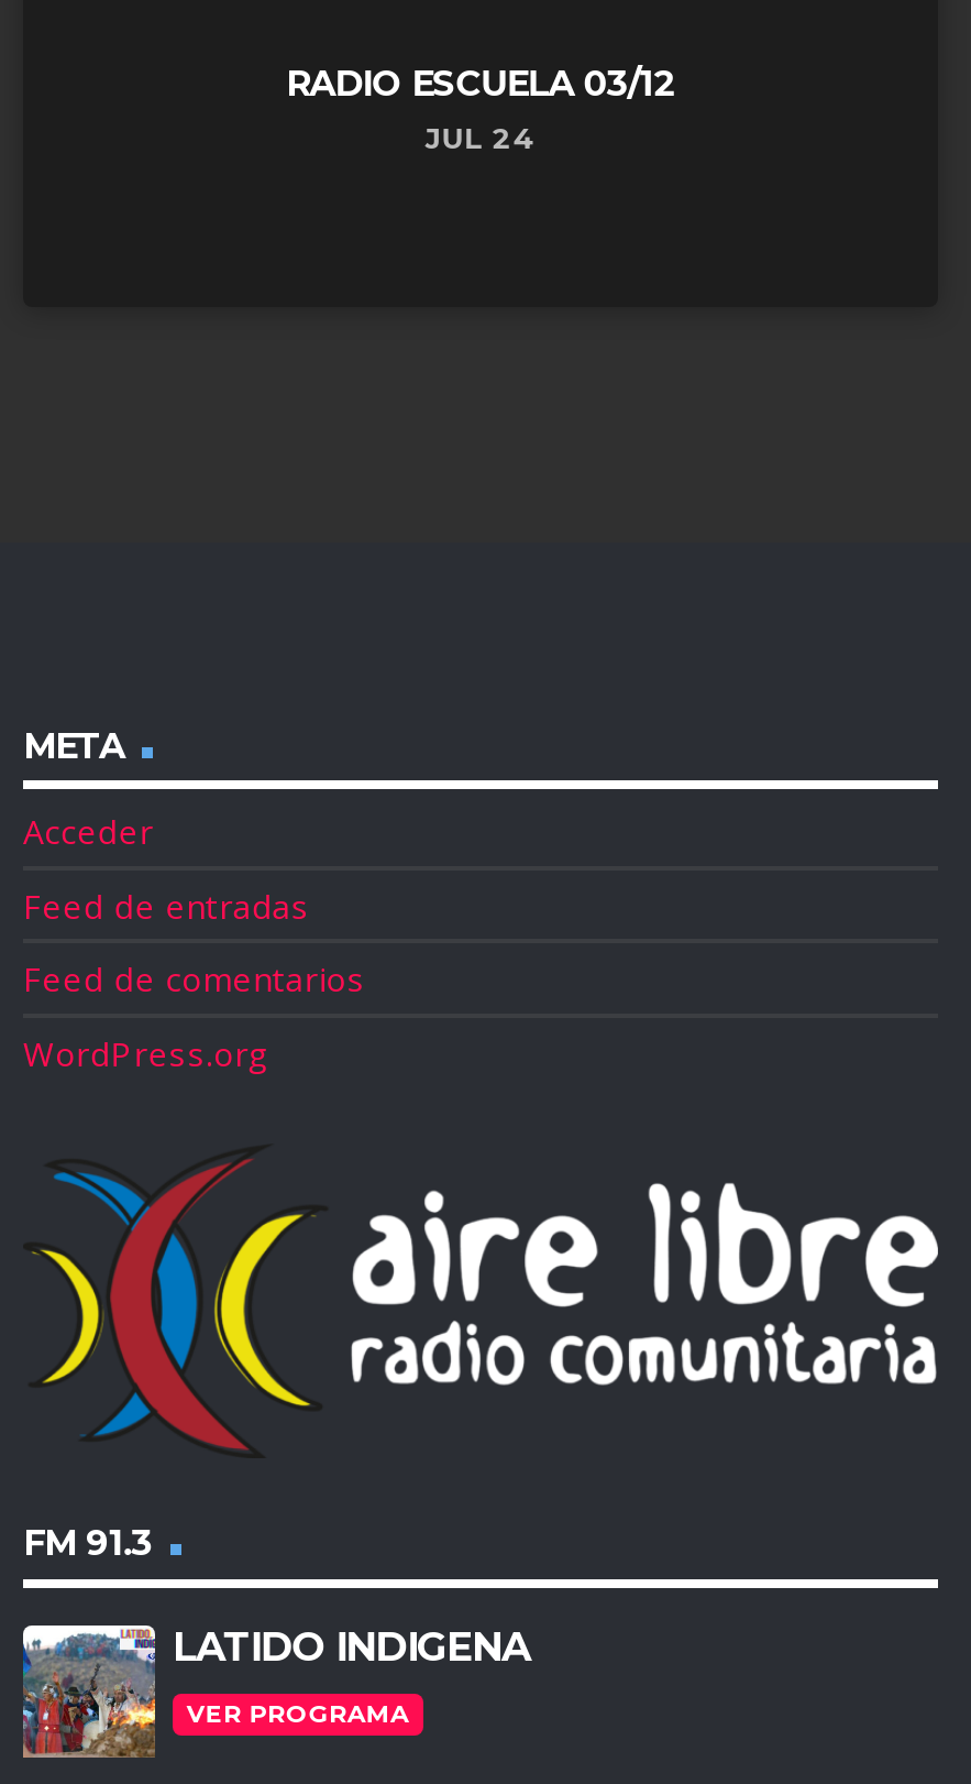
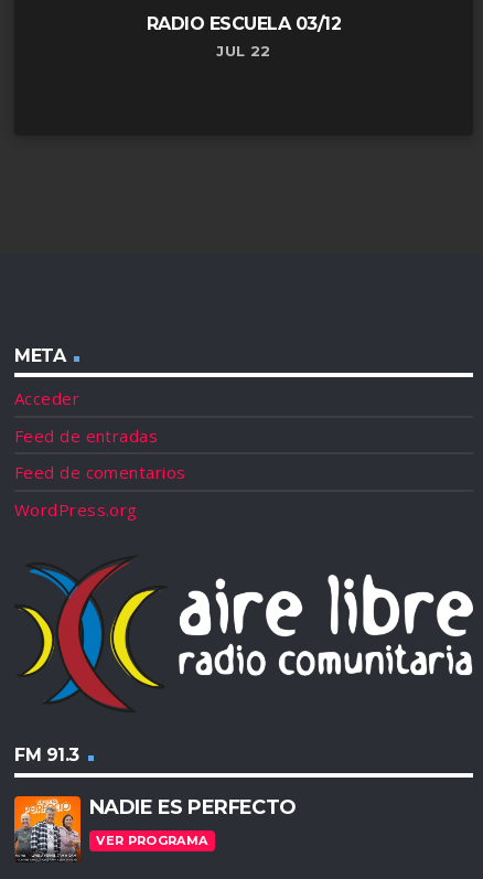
- JUL 24
+ JUL 22

- [image]
- LATIDO INDIGENA
+ [image]
+ NADIE ES PERFECTO
